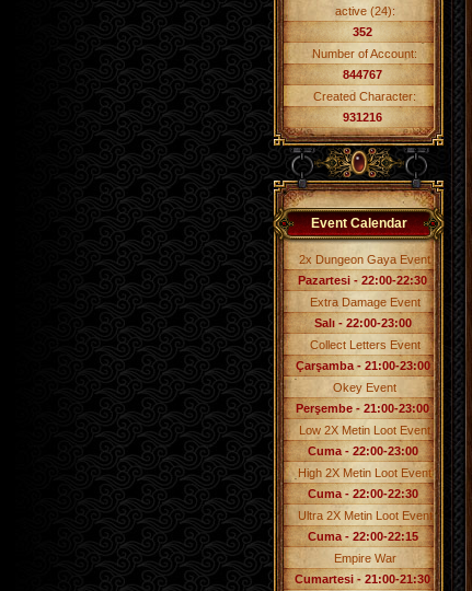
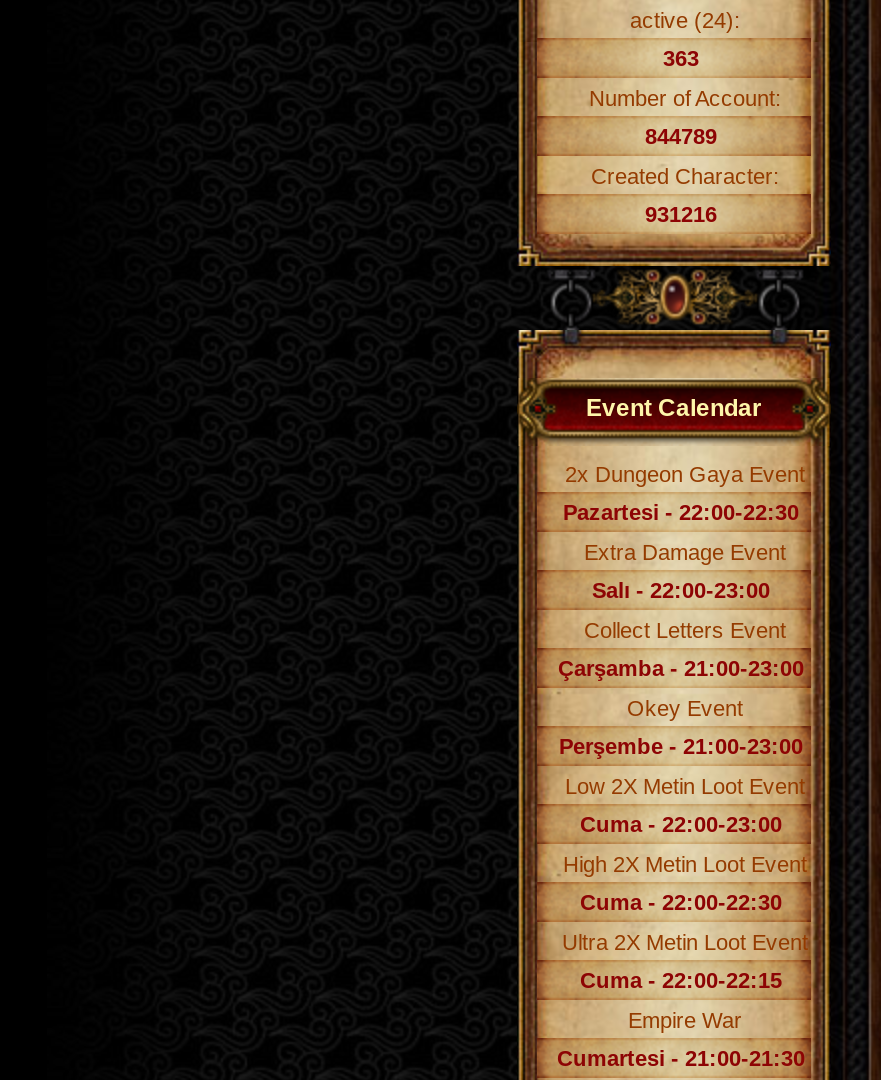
- 352
+ 363

- 844767
+ 844789
